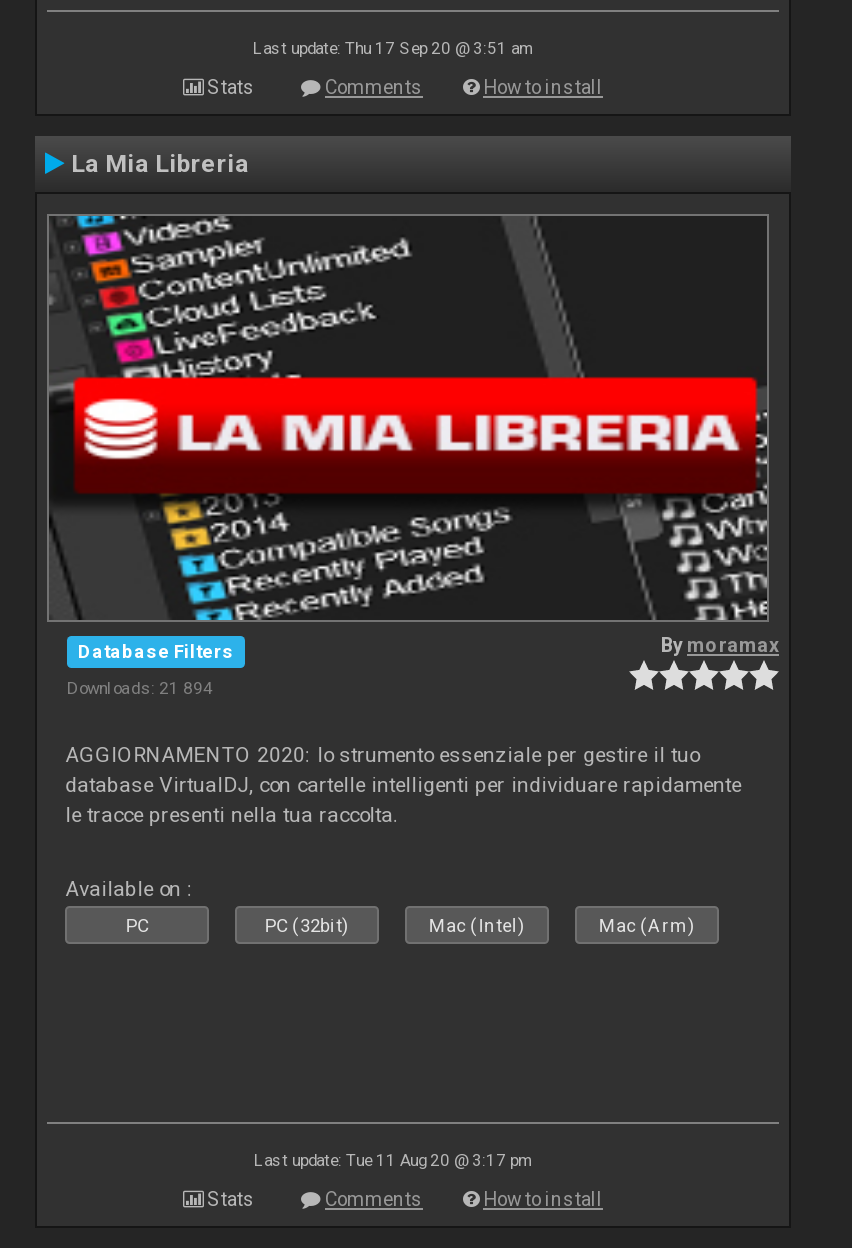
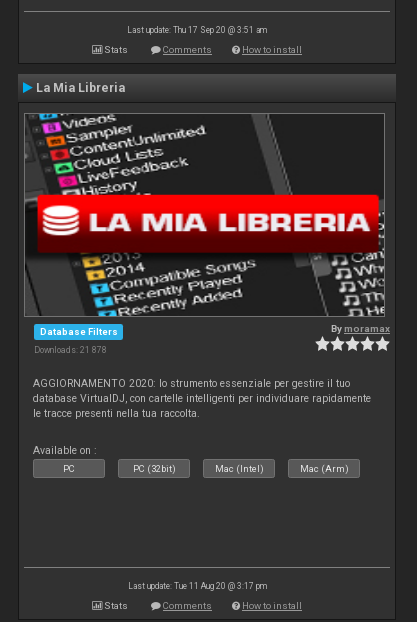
- Downloads: 21 894
+ Downloads: 21 878
